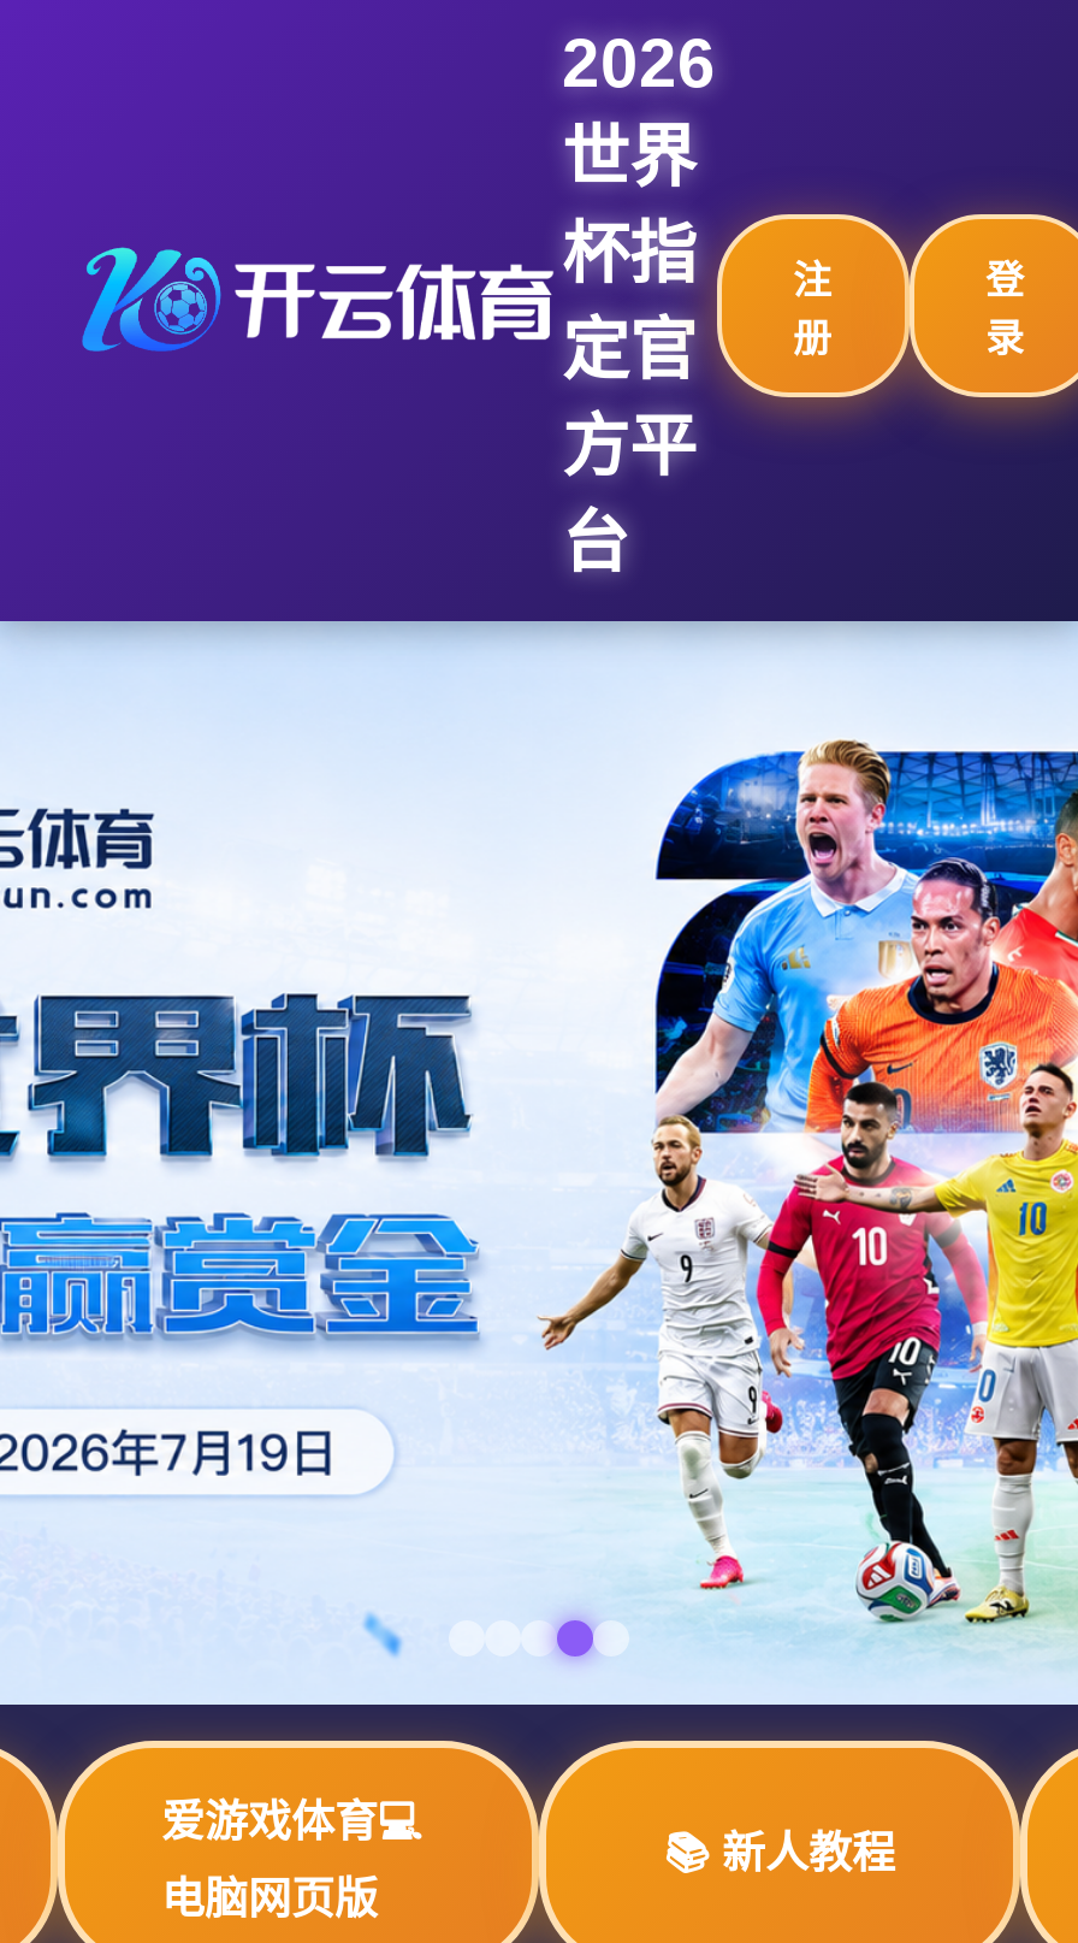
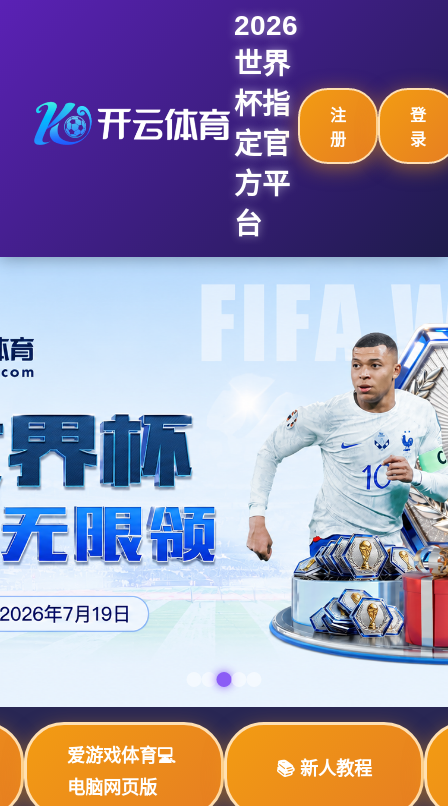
- [image]
+ [image]
